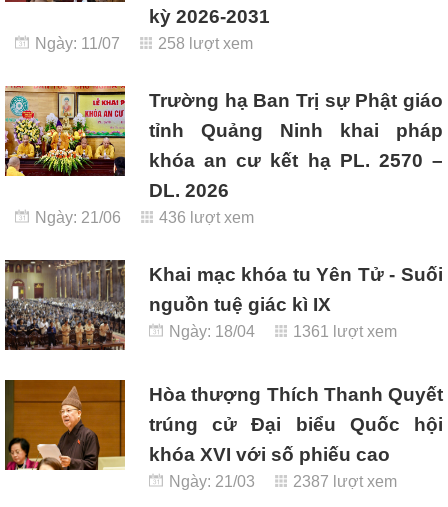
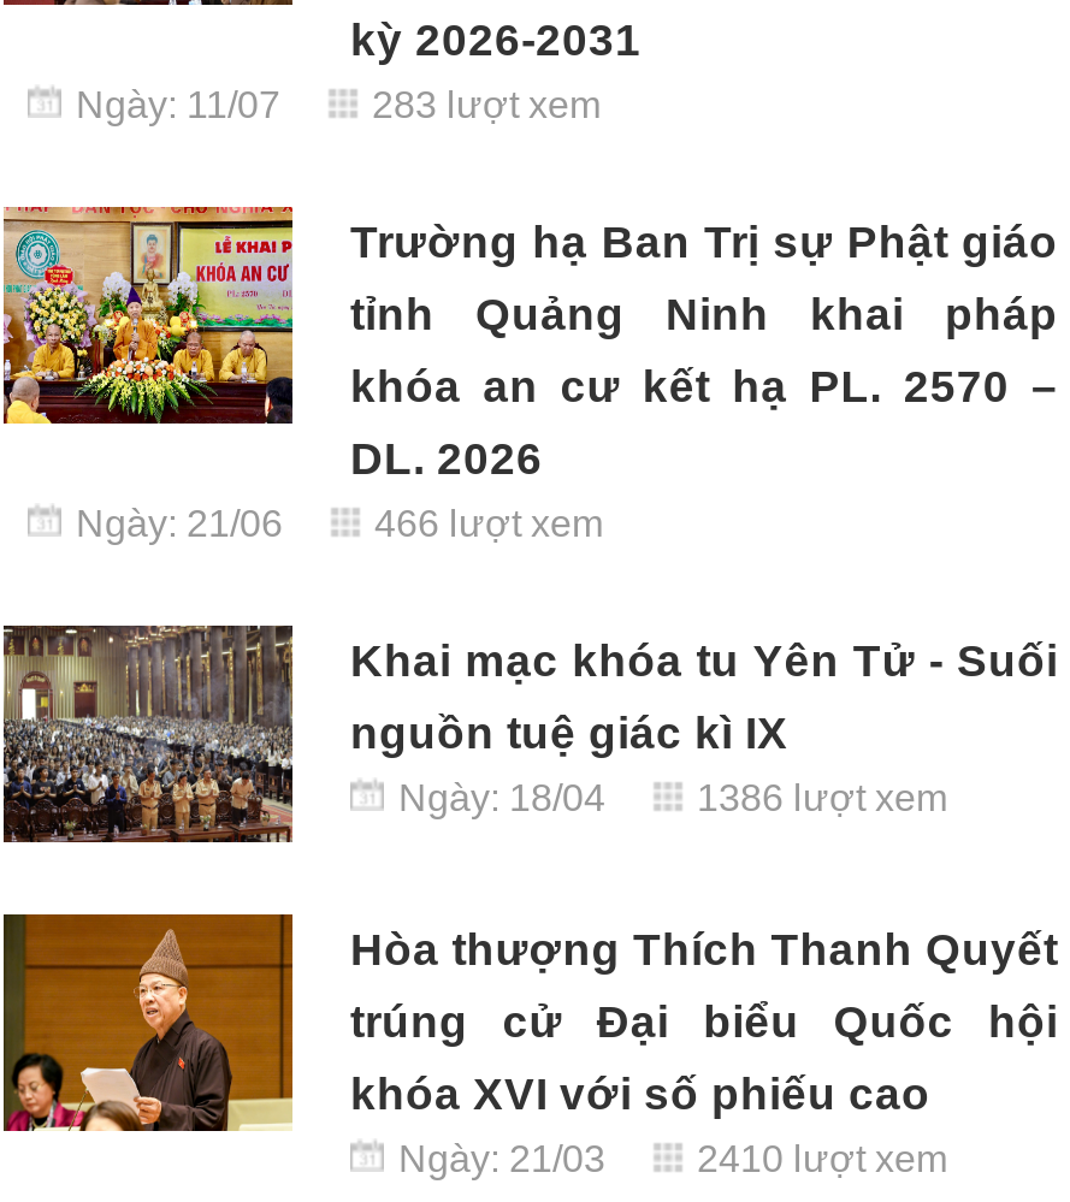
- Ngày: 11/07 258 lượt xem
+ Ngày: 11/07 283 lượt xem

- Ngày: 21/06 436 lượt xem
+ Ngày: 21/06 466 lượt xem

- Ngày: 18/04 1361 lượt xem
+ Ngày: 18/04 1386 lượt xem

- Ngày: 21/03 2387 lượt xem
+ Ngày: 21/03 2410 lượt xem
